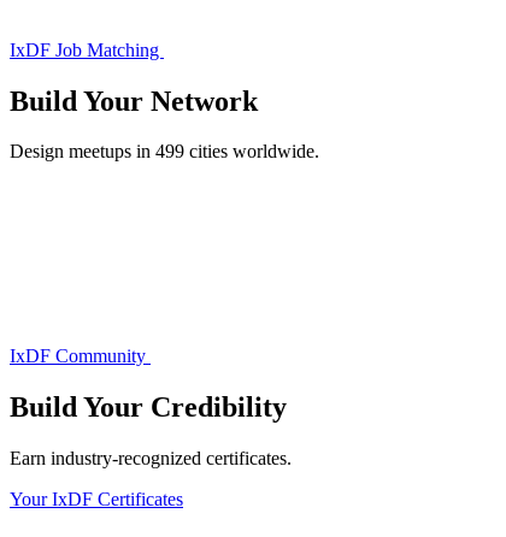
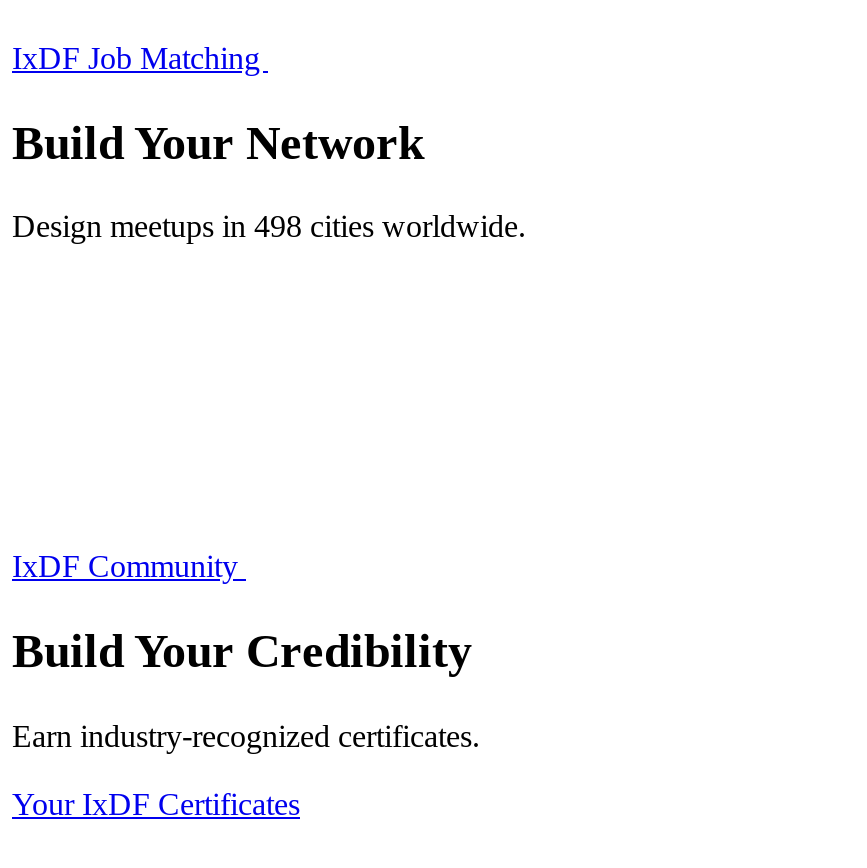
- Design meetups in 499 cities worldwide.
+ Design meetups in 498 cities worldwide.
